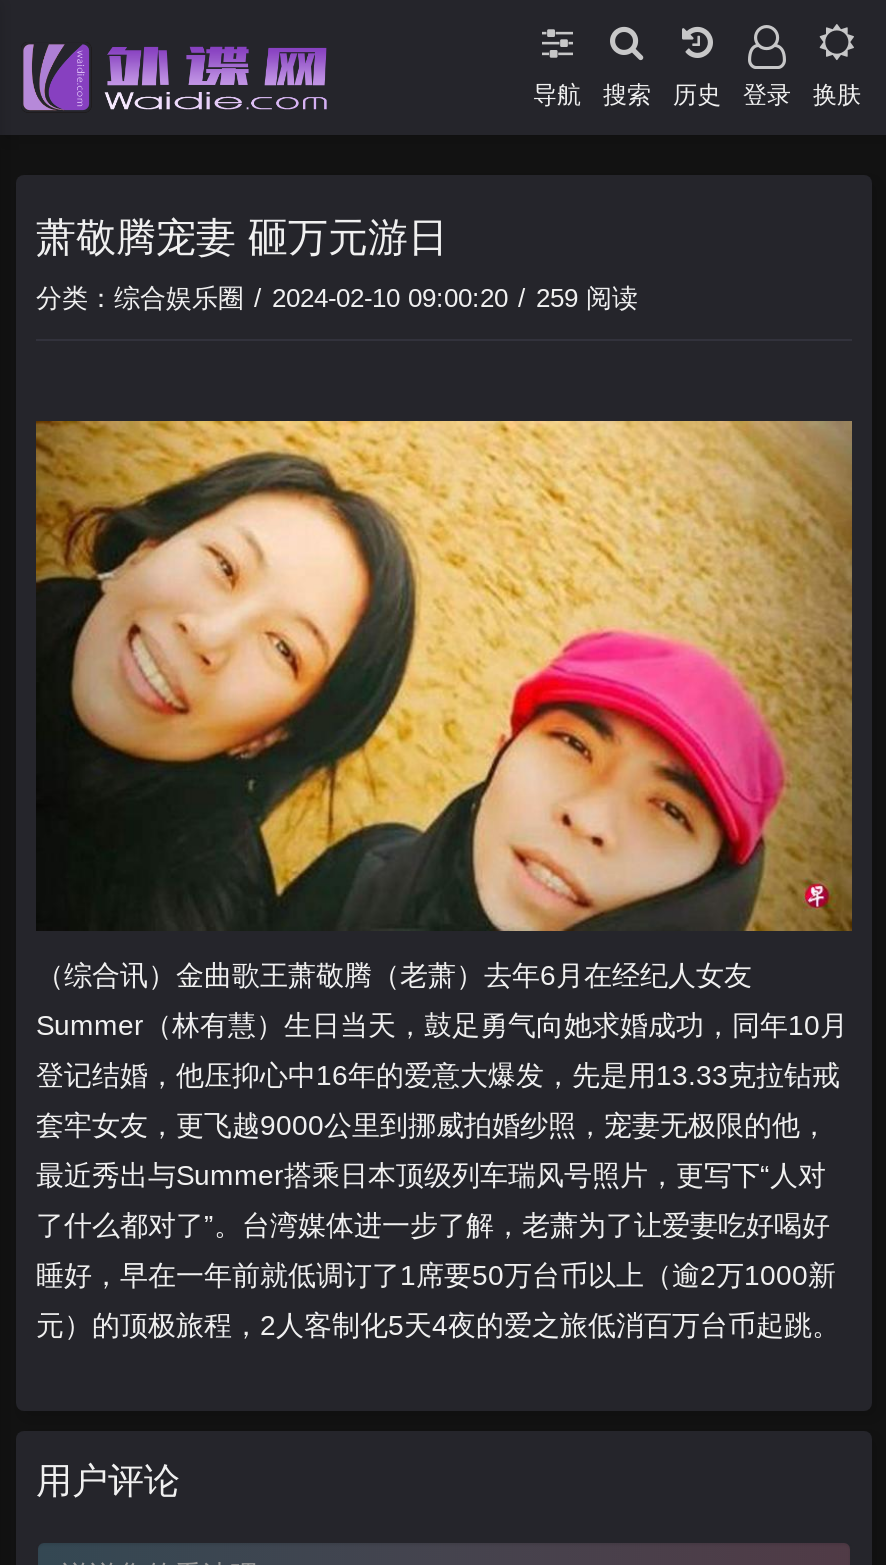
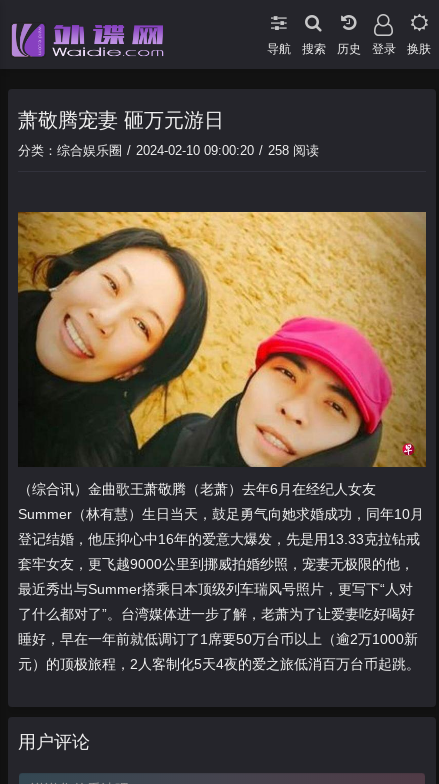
- 分类：综合娱乐圈 / 2024-02-10 09:00:20 / 259阅读
+ 分类：综合娱乐圈 / 2024-02-10 09:00:20 / 258阅读
